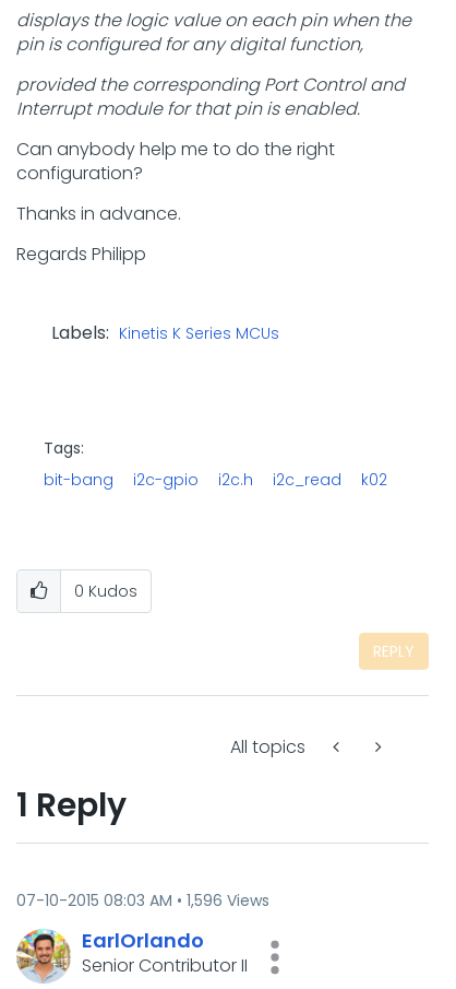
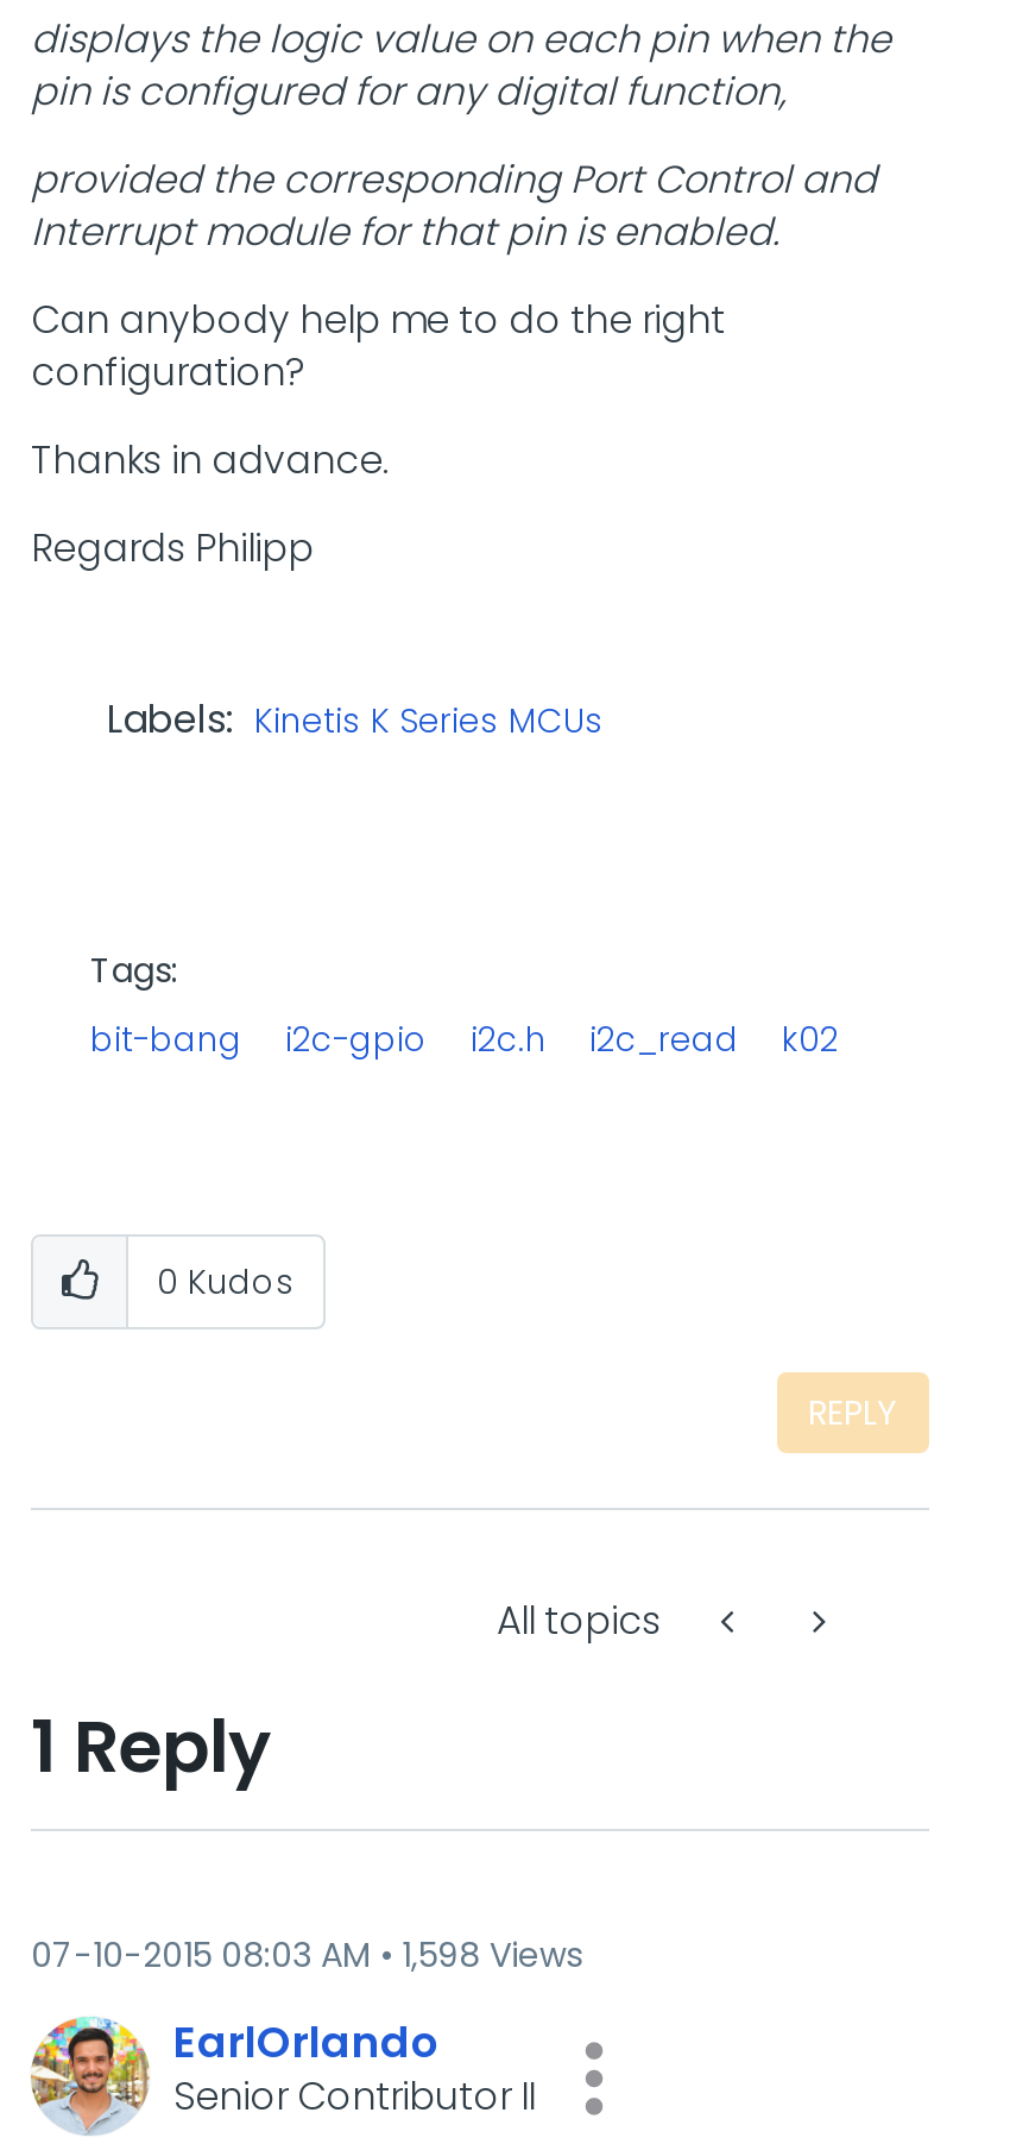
- 07-10-2015 08:03 AM 1,596 Views
+ 07-10-2015 08:03 AM 1,598 Views
